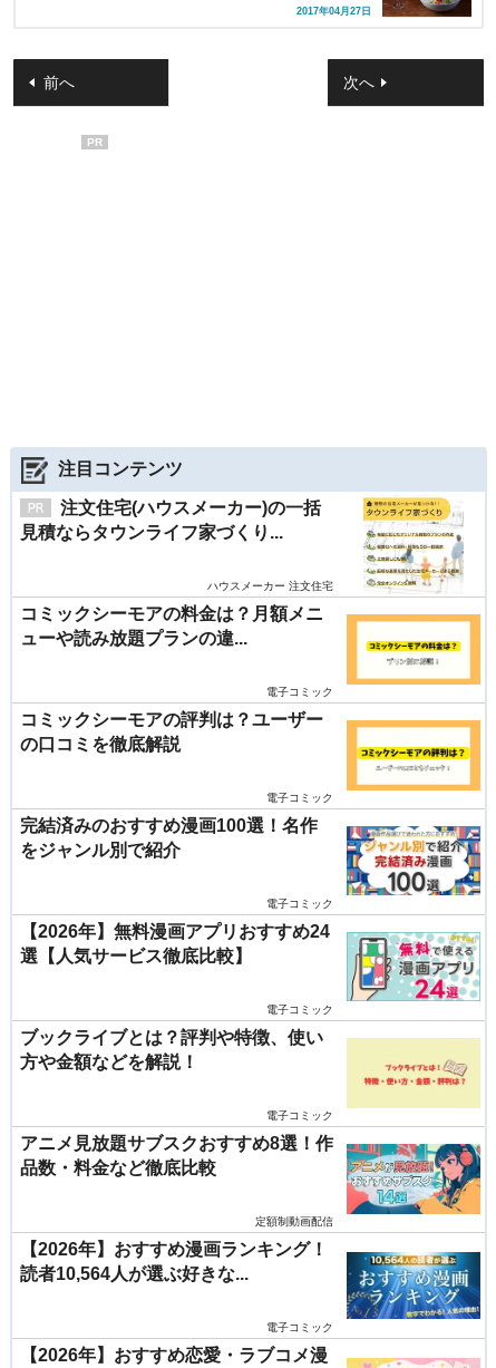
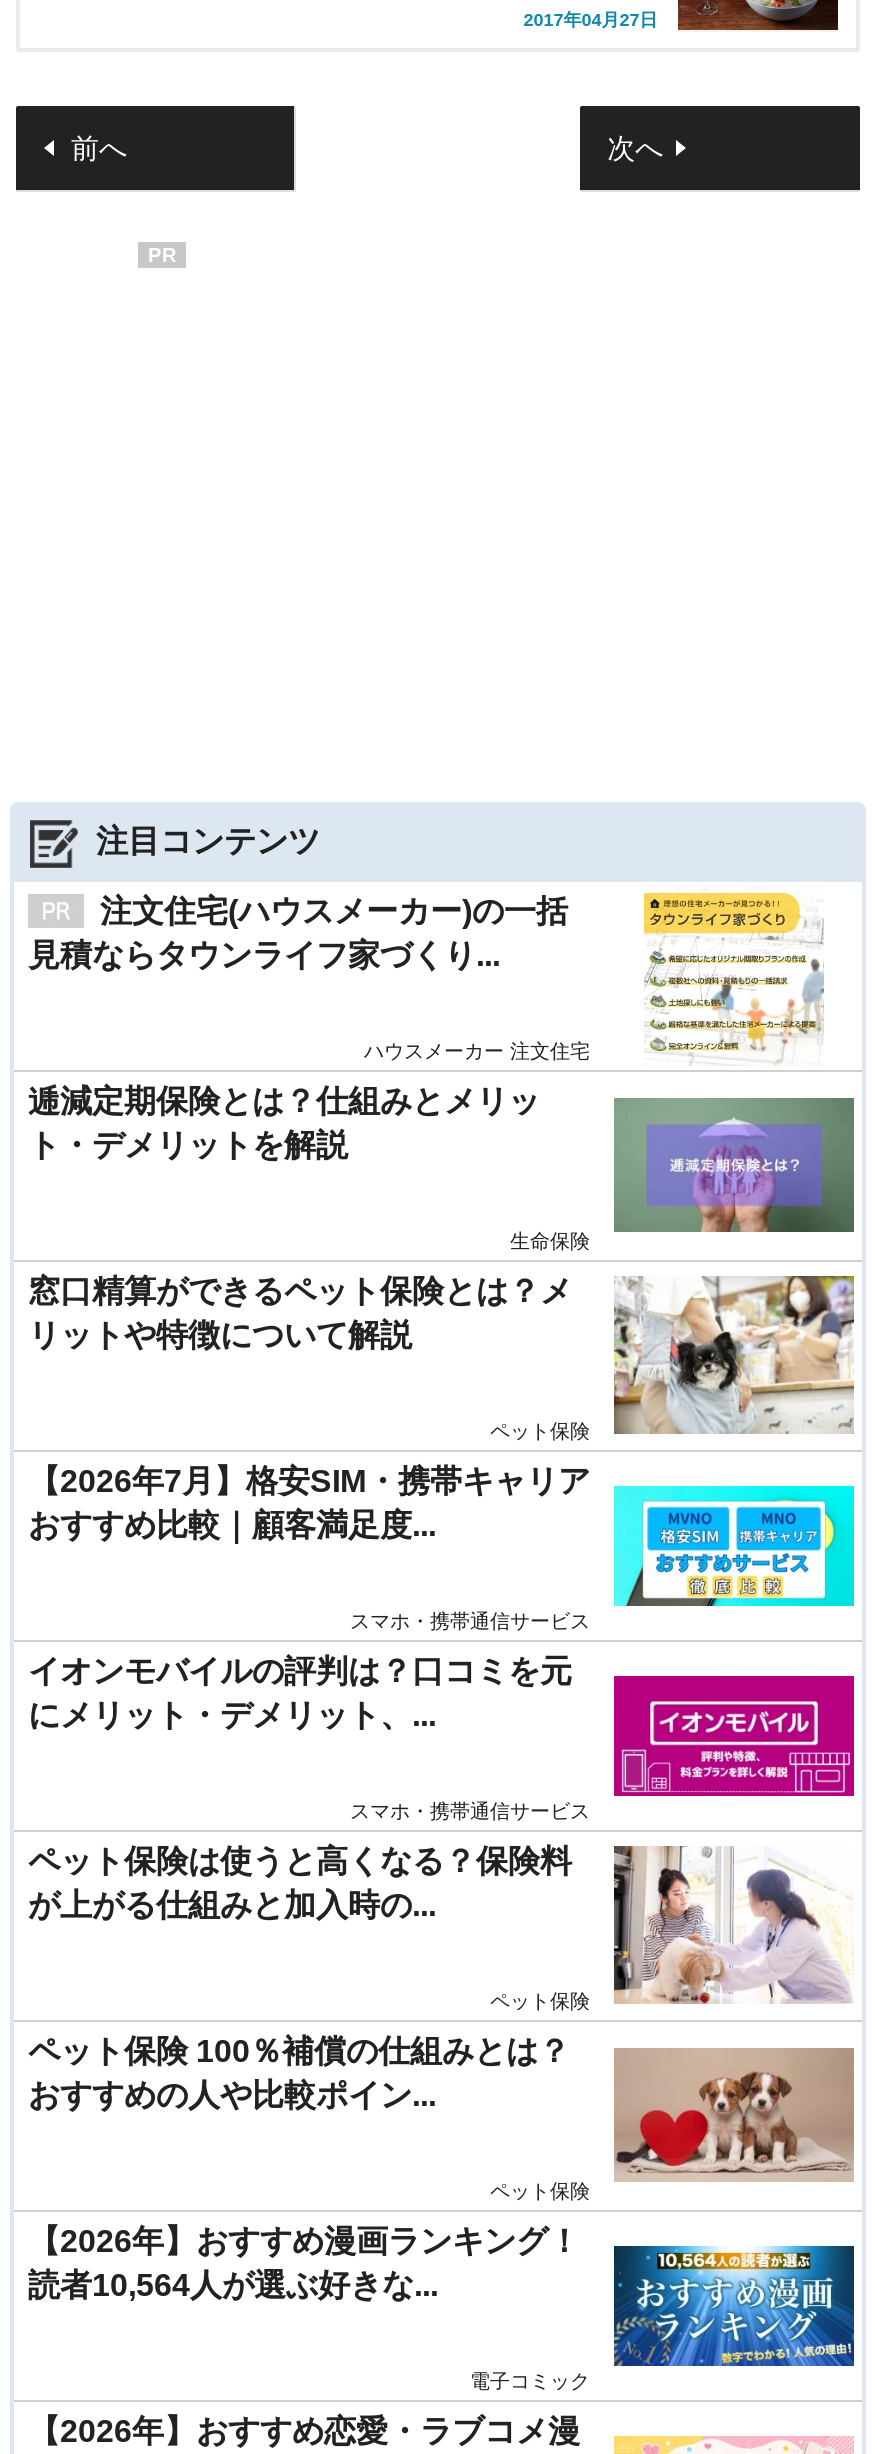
- コミックシーモアの料金は？月額メニ
- ューや読み放題プランの違...
+ 逓減定期保険とは？仕組みとメリッ
+ ト・デメリットを解説

- [image]
- 電子コミック
+ [image]
+ 生命保険

- コミックシーモアの評判は？ユーザー
- の口コミを徹底解説
+ 窓口精算ができるペット保険とは？メ
+ リットや特徴について解説

- [image]
- 電子コミック
+ [image]
+ ペット保険

- 完結済みのおすすめ漫画100選！名作
- をジャンル別で紹介
+ 【2026年7月】格安SIM・携帯キャリア
+ おすすめ比較｜顧客満足度...

- [image]
- 電子コミック
+ [image]
+ スマホ・携帯通信サービス

- 【2026年】無料漫画アプリおすすめ24
- 選【人気サービス徹底比較】
+ イオンモバイルの評判は？口コミを元
+ にメリット・デメリット、...

- [image]
- 電子コミック
+ [image]
+ スマホ・携帯通信サービス

- ブックライブとは？評判や特徴、使い
- 方や金額などを解説！
+ ペット保険は使うと高くなる？保険料
+ が上がる仕組みと加入時の...

- [image]
- 電子コミック
+ [image]
+ ペット保険

- アニメ見放題サブスクおすすめ8選！作
- 品数・料金など徹底比較
+ ペット保険 100％補償の仕組みとは？
+ おすすめの人や比較ポイン...

- [image]
- 定額制動画配信
+ [image]
+ ペット保険
